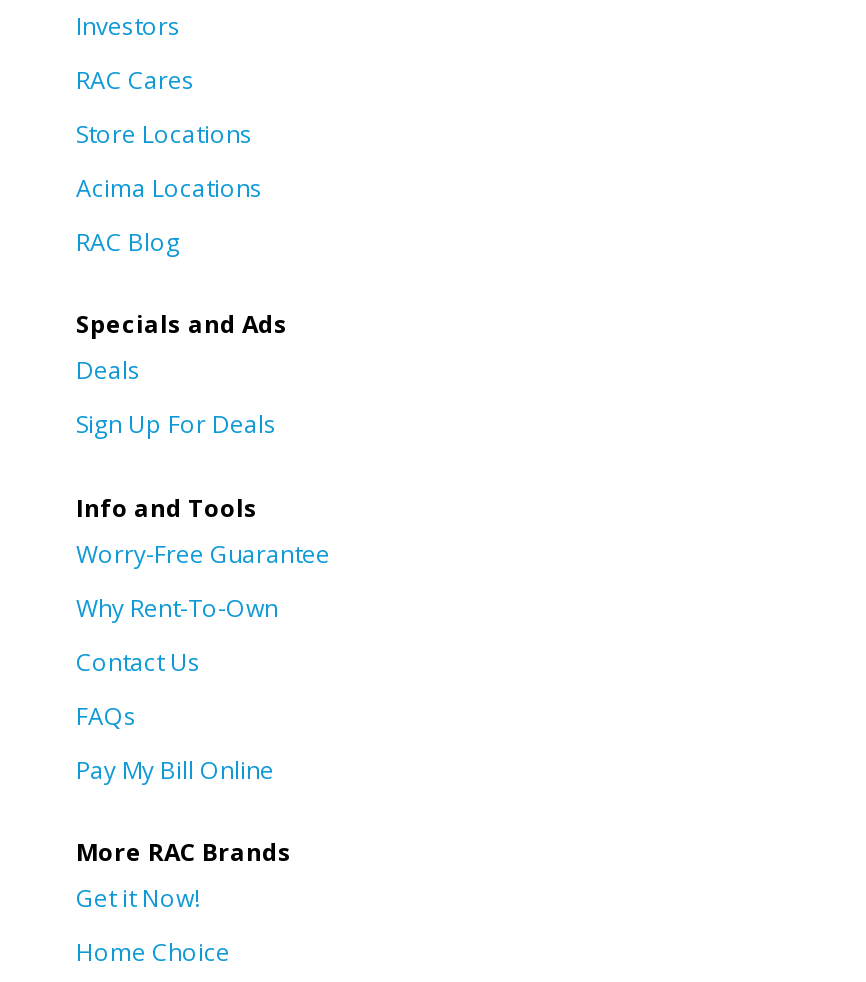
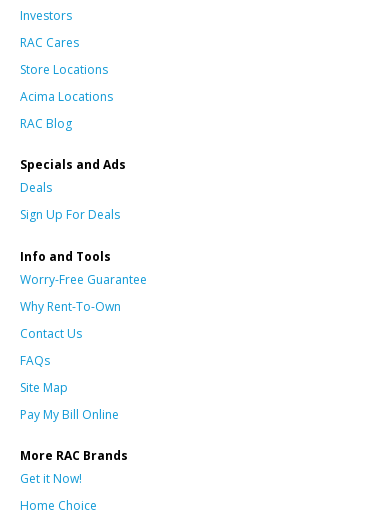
+ Site Map
